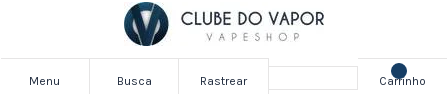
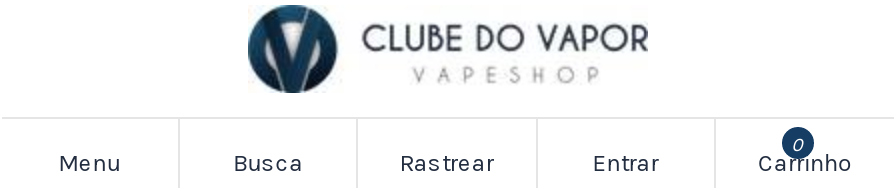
+ 0

+ Entrar
